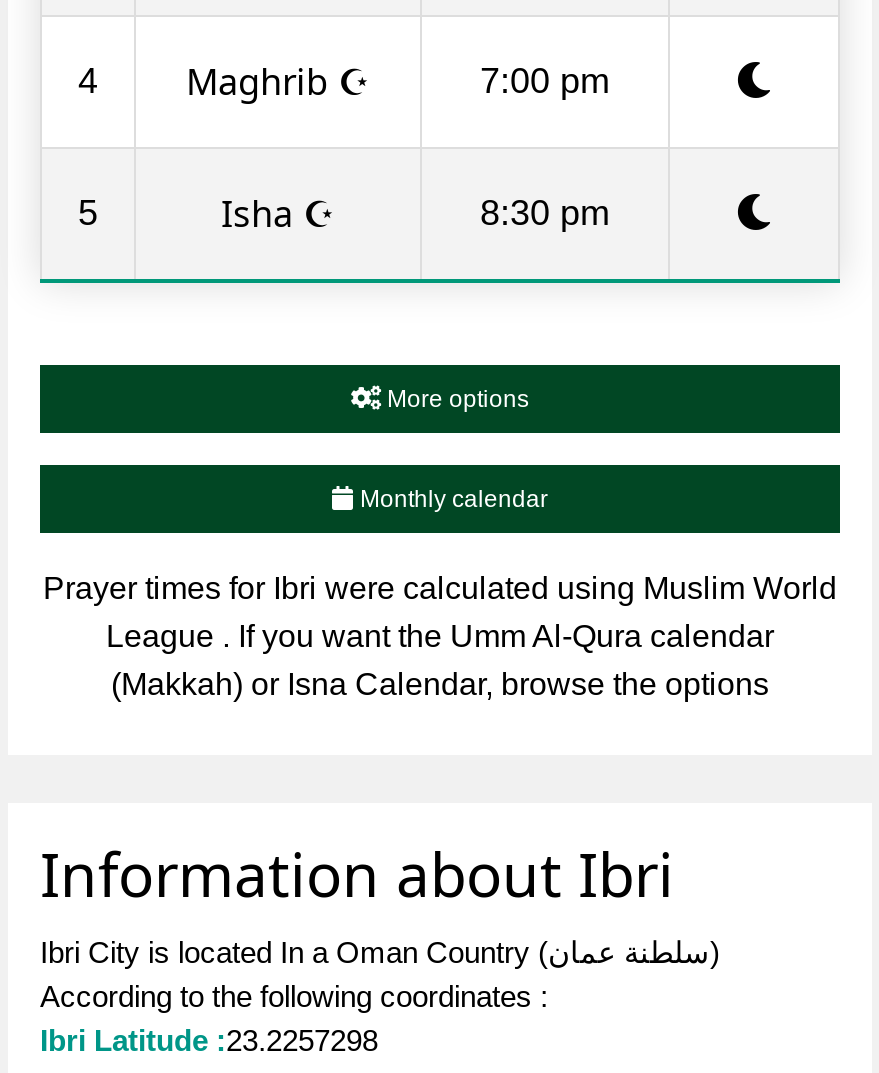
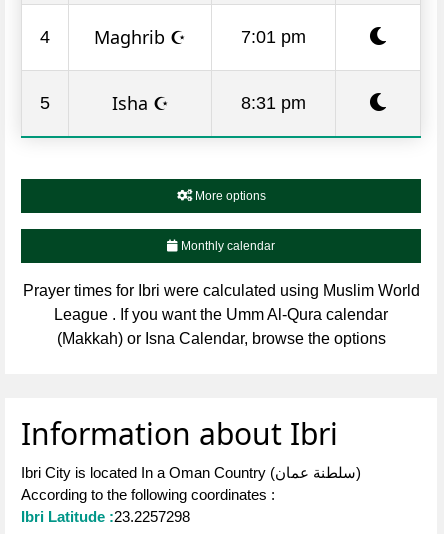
- 7:00 pm
+ 7:01 pm

- 8:30 pm
+ 8:31 pm
